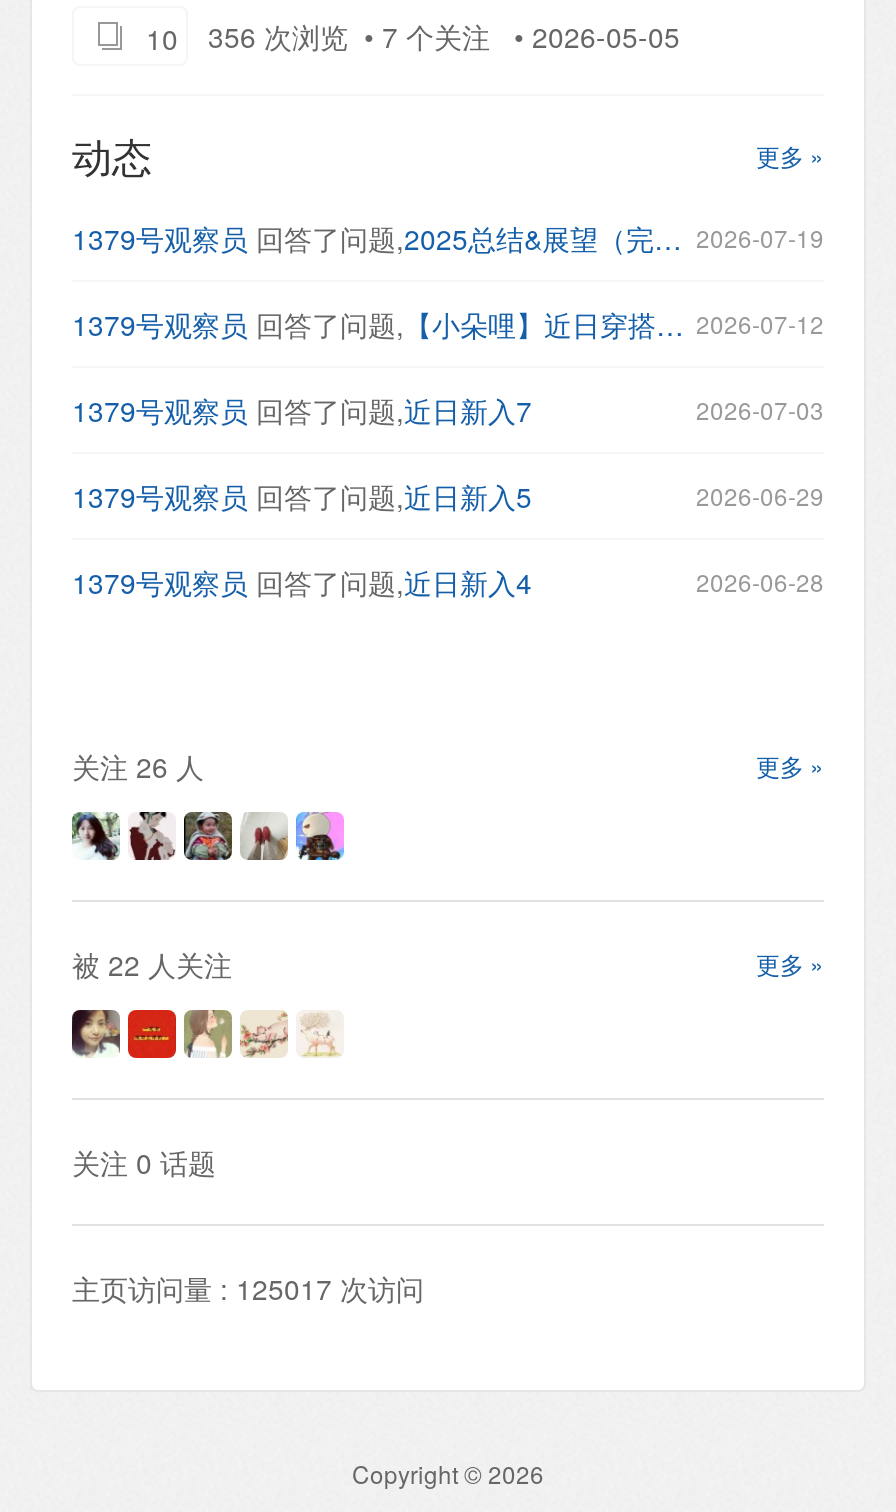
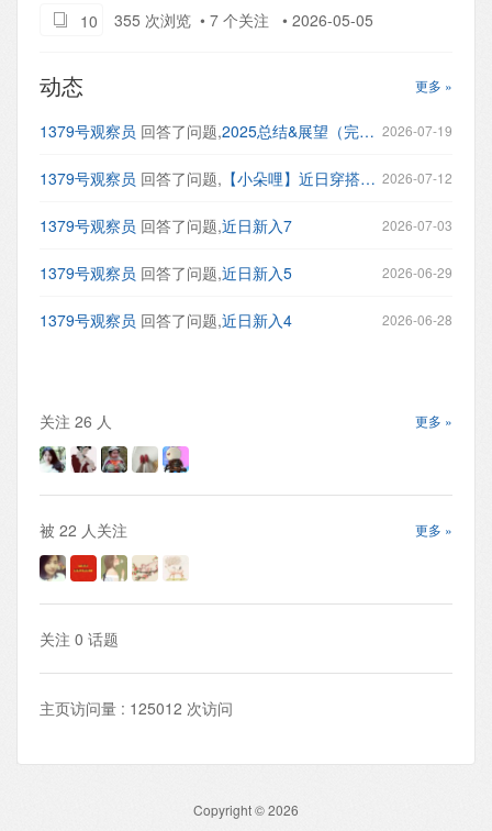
- 356 次浏览 • 7 个关注 • 2026-05-05
+ 355 次浏览 • 7 个关注 • 2026-05-05

- 主页访问量 : 125017 次访问
+ 主页访问量 : 125012 次访问
